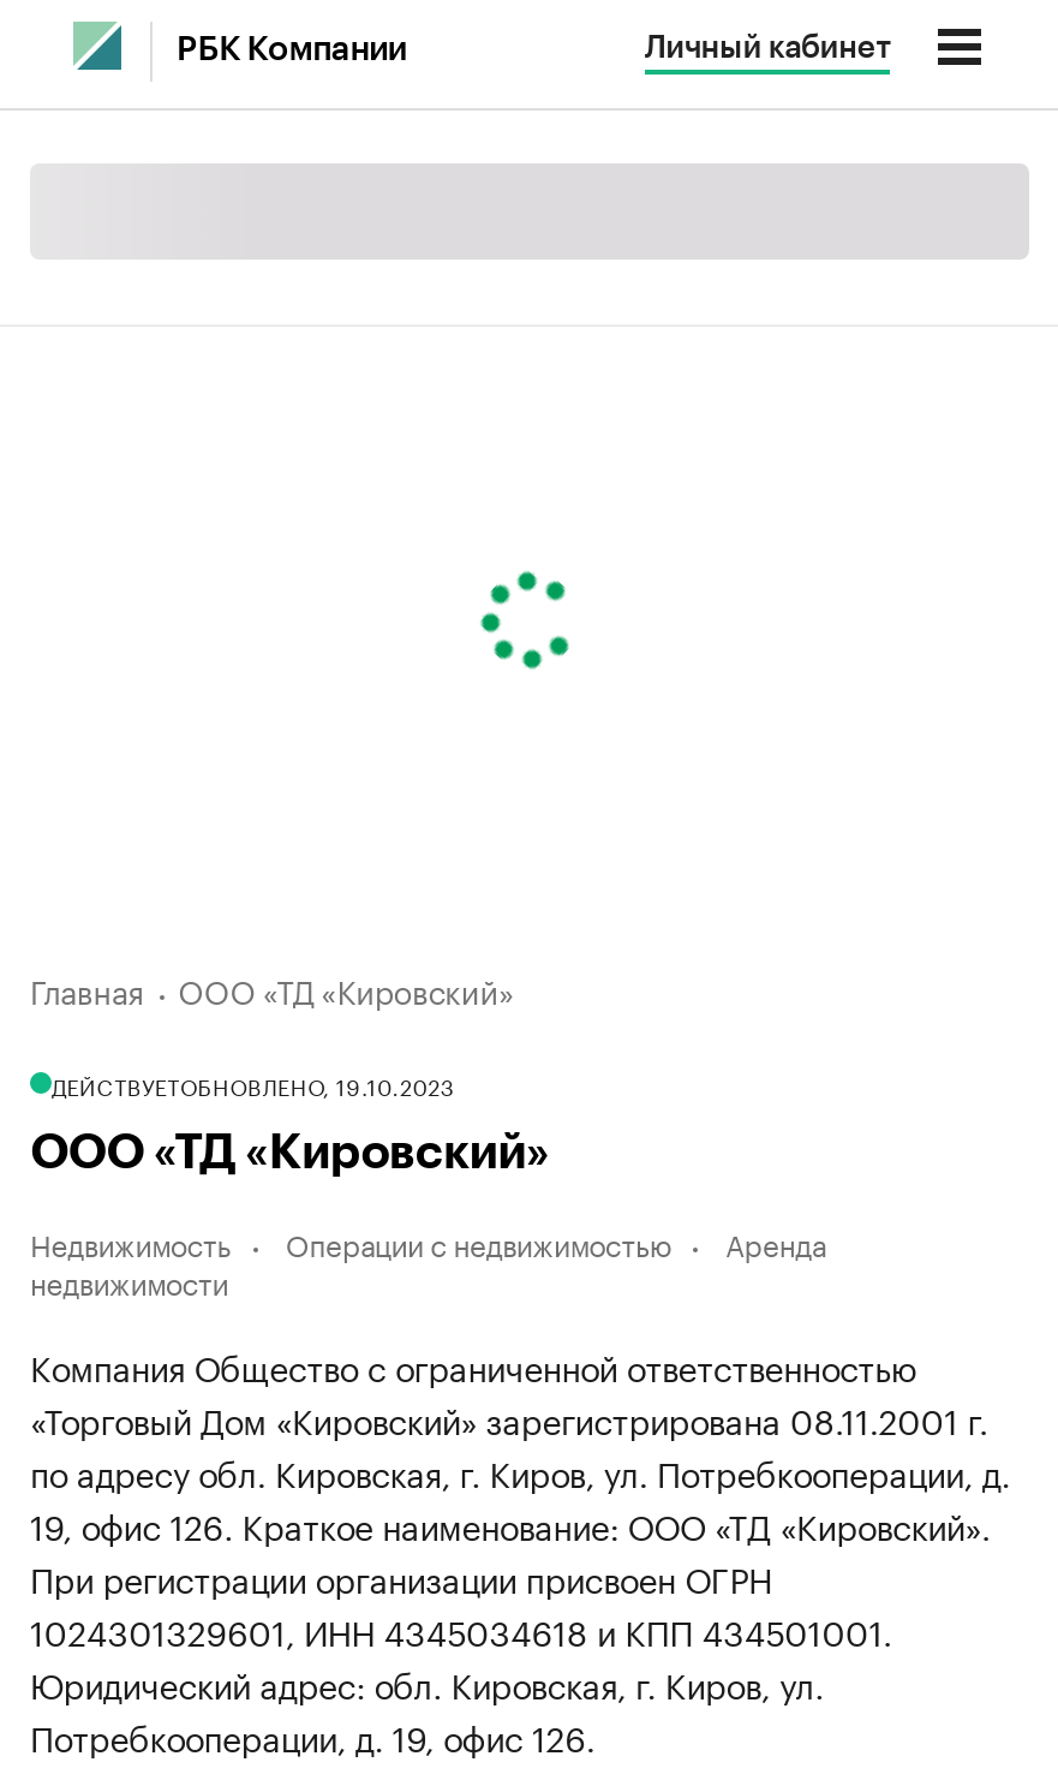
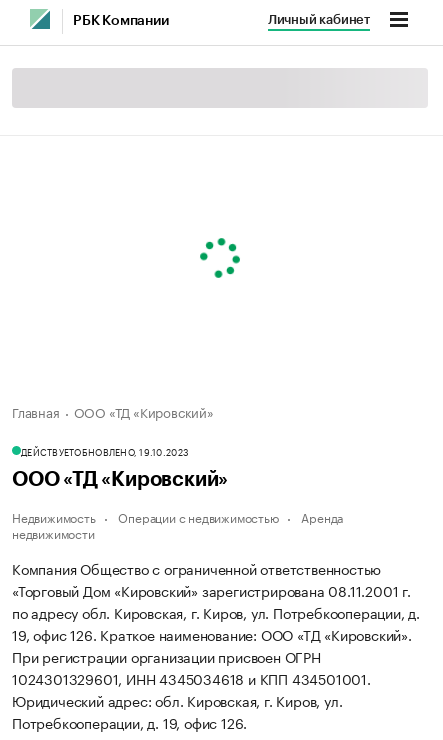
- [image]
+ [image]
